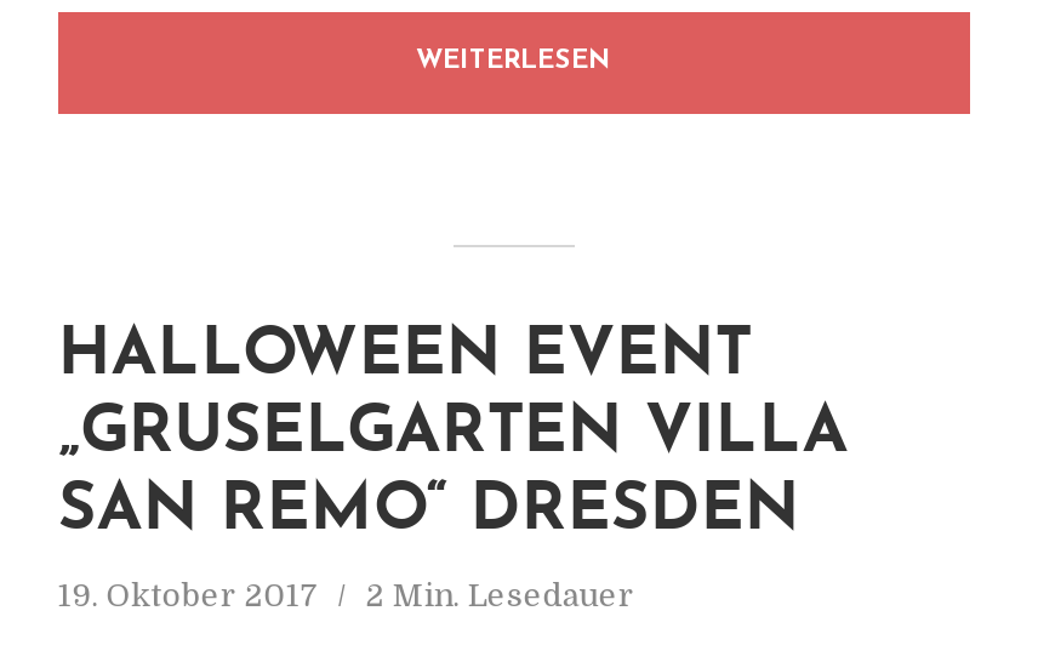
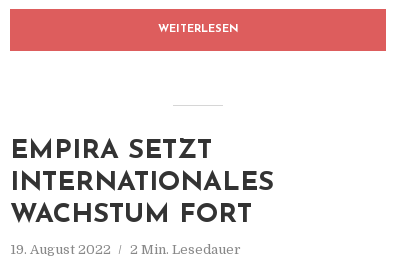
- HALLOWEEN EVENT
- „GRUSELGARTEN VILLA
- SAN REMO“ DRESDEN
+ EMPIRA SETZT
+ INTERNATIONALES
+ WACHSTUM FORT

- 19. Oktober 2017 2 Min. Lesedauer
+ 19. August 2022 2 Min. Lesedauer
